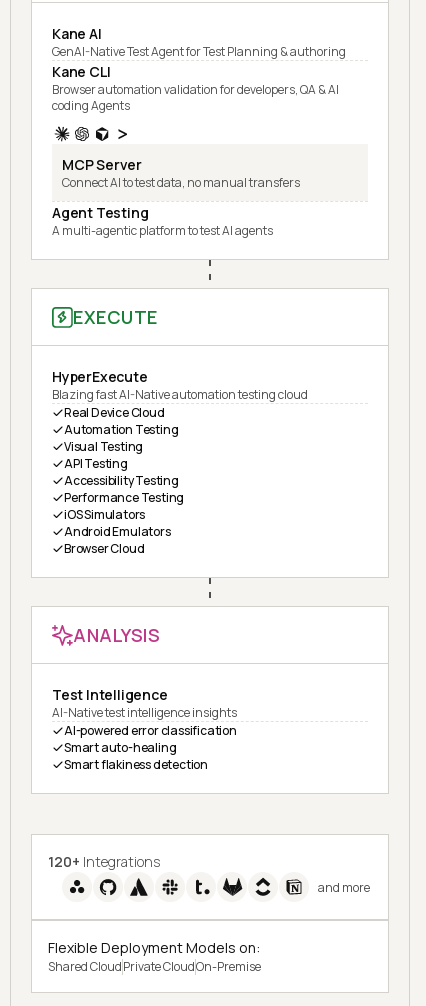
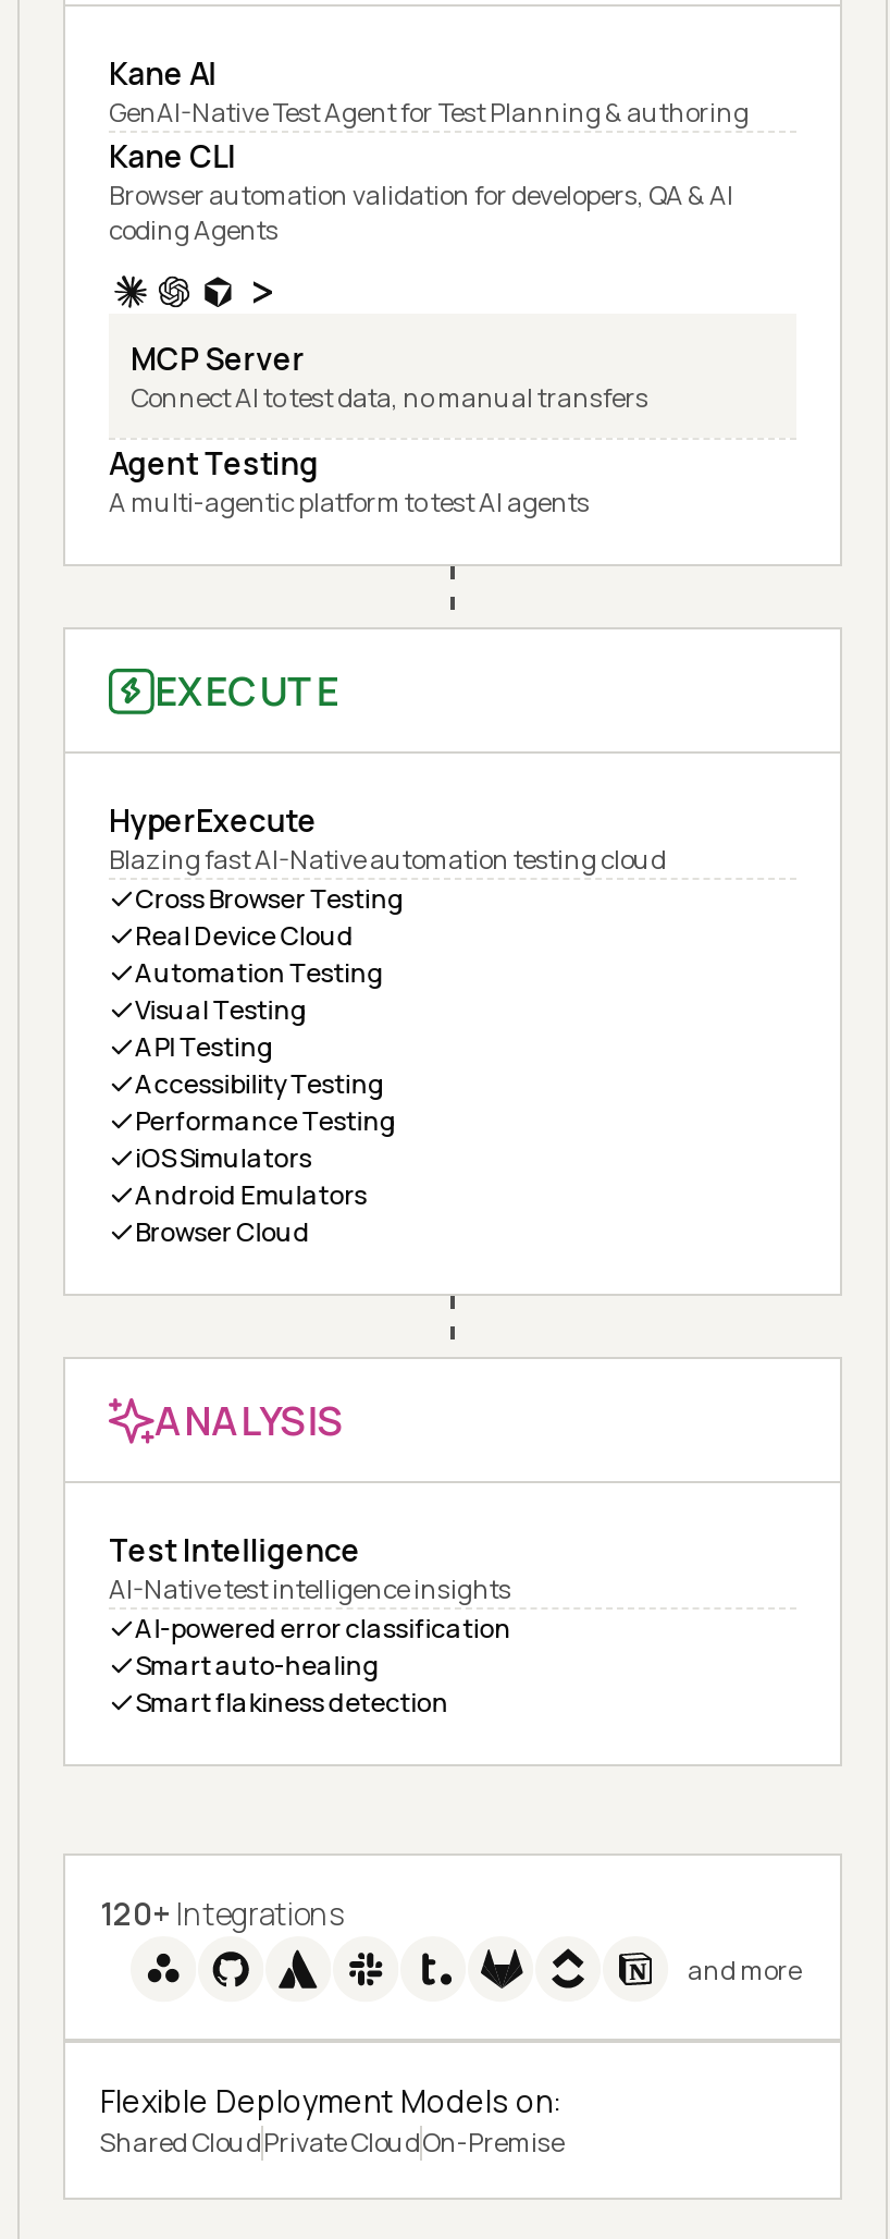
+ Cross Browser Testing
